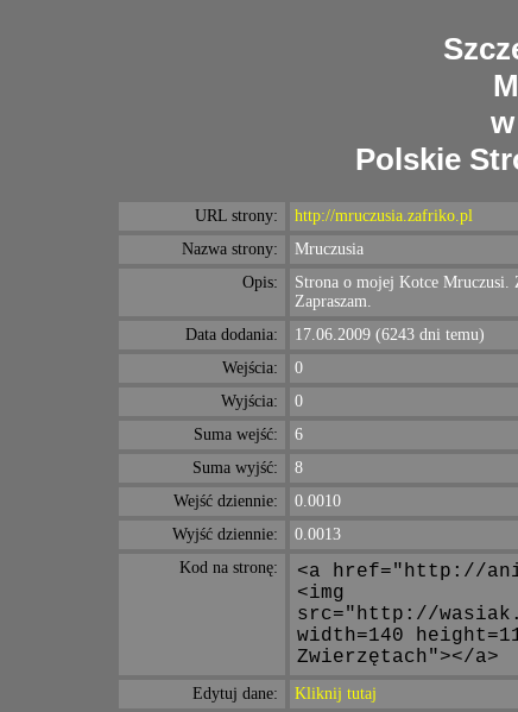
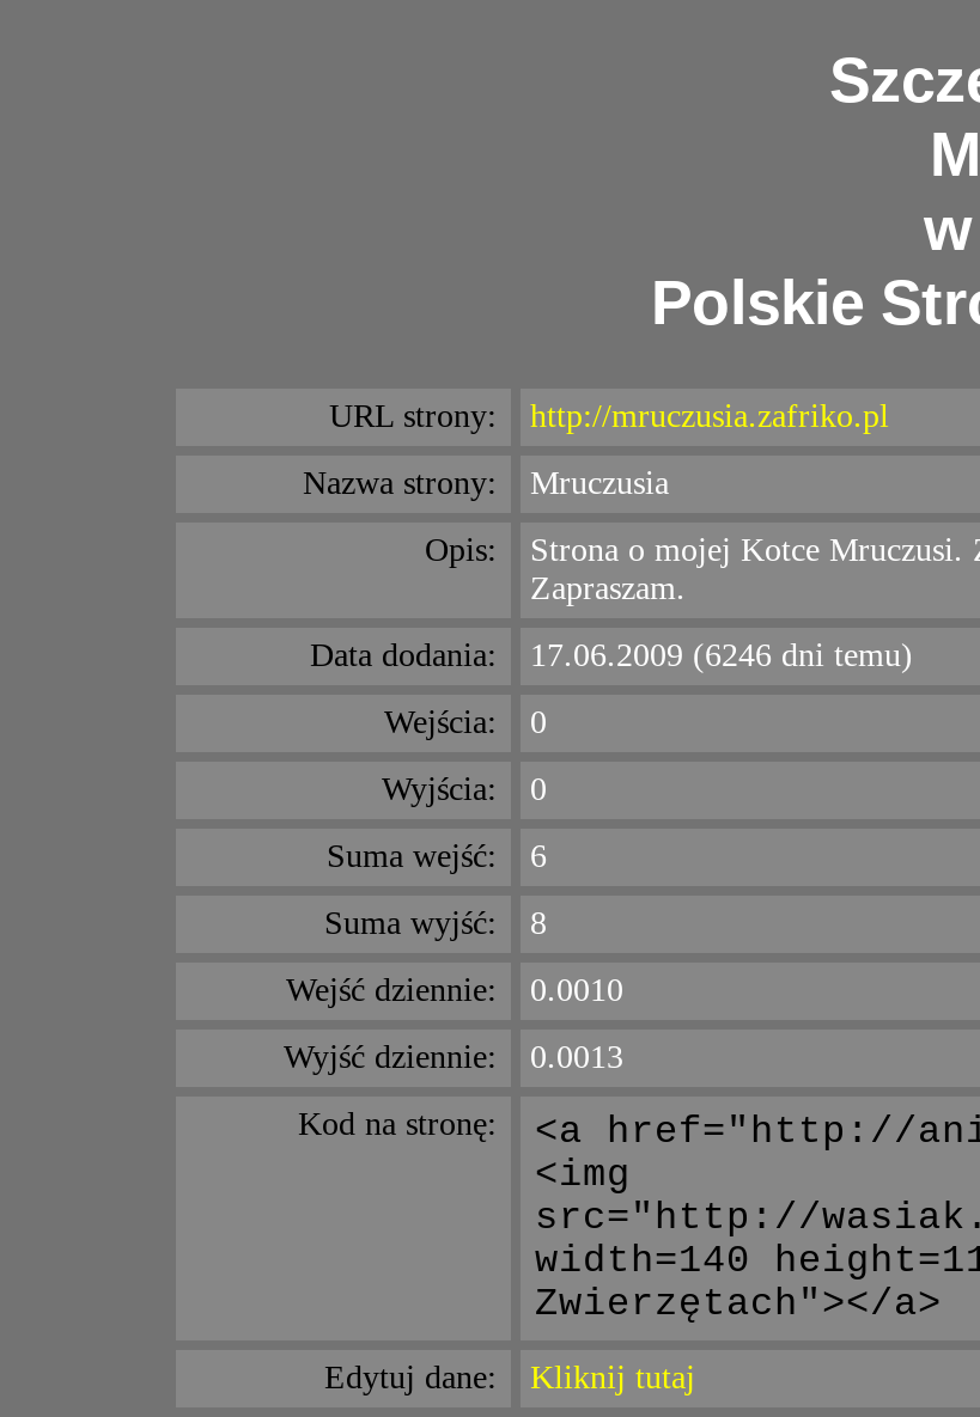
- Data dodania: 17.06.2009 (6243 dni temu)
+ Data dodania: 17.06.2009 (6246 dni temu)
